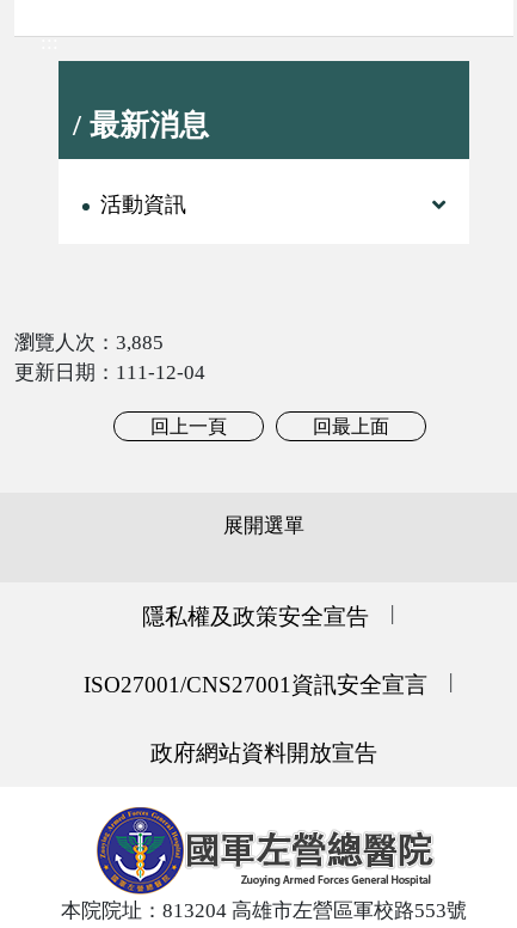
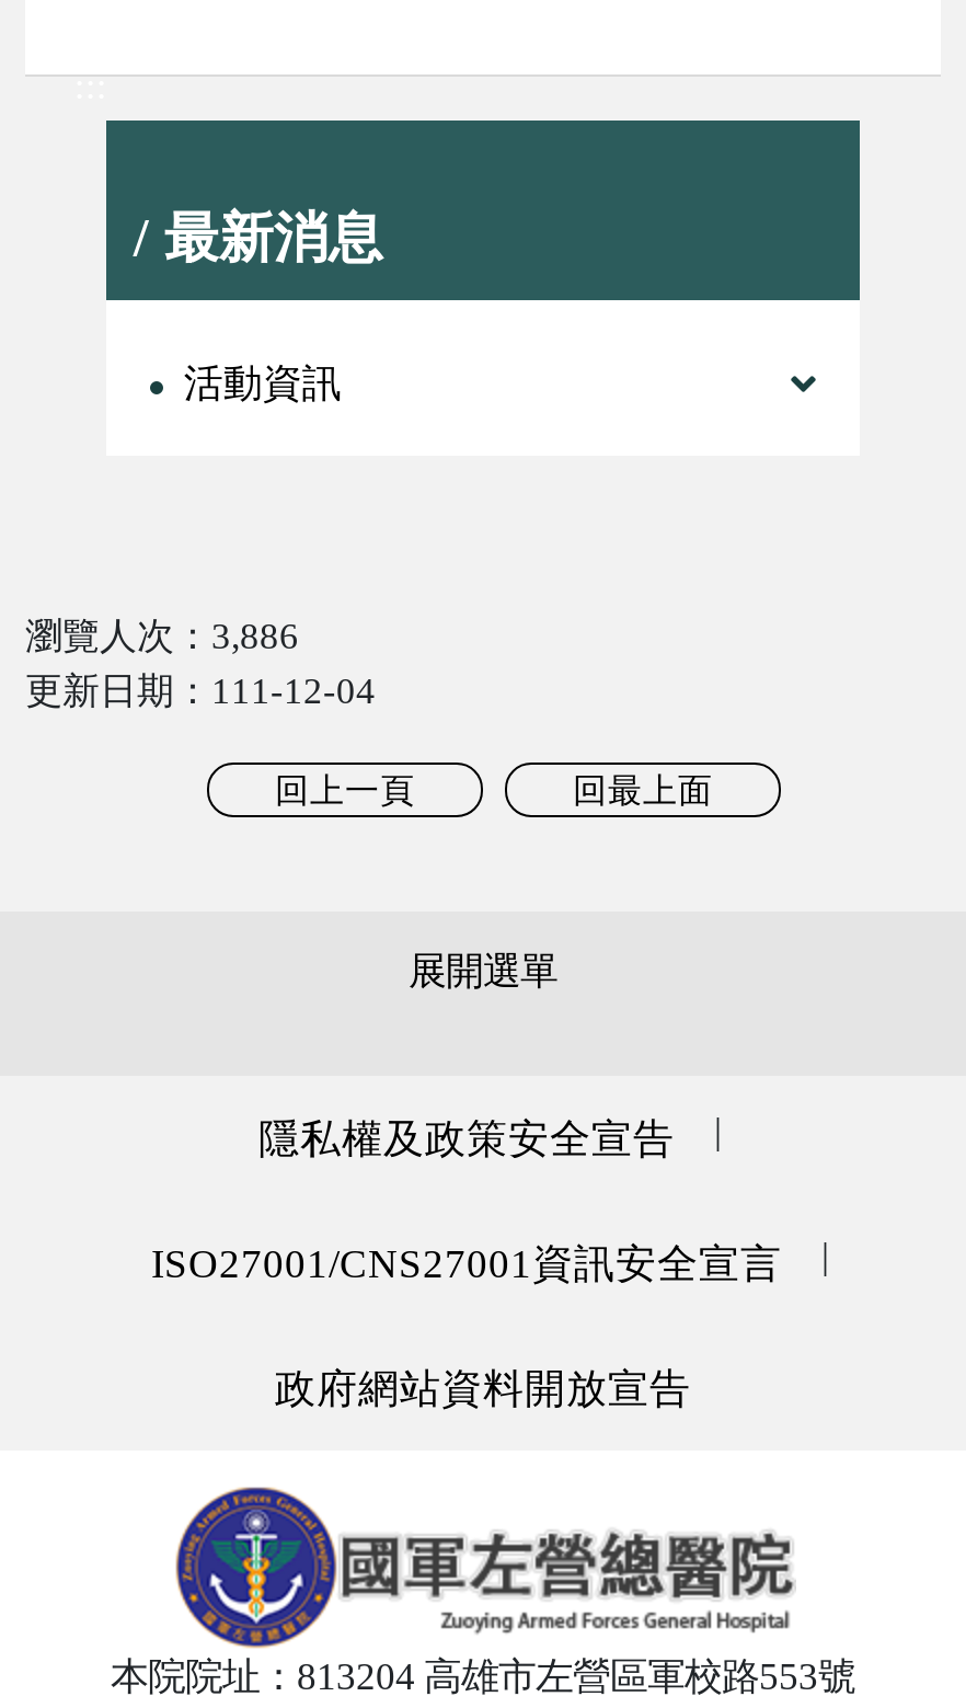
- 瀏覽人次：3,885
+ 瀏覽人次：3,886
